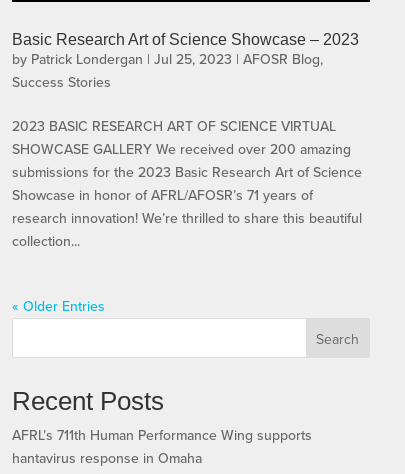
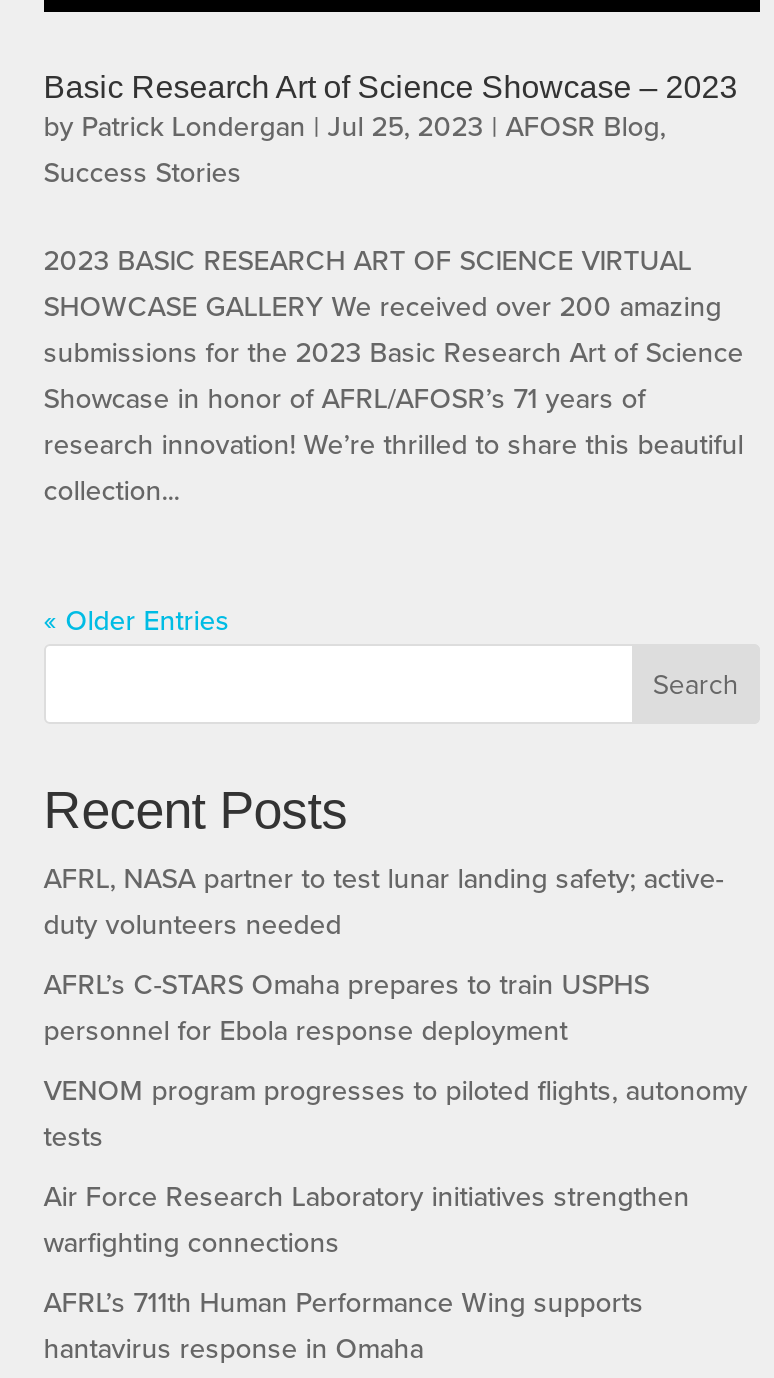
+ AFRL, NASA partner to test lunar landing safety; active-
+ duty volunteers needed
+ AFRL’s C-STARS Omaha prepares to train USPHS
+ personnel for Ebola response deployment
+ VENOM program progresses to piloted flights, autonomy
+ tests
+ Air Force Research Laboratory initiatives strengthen
+ warfighting connections
